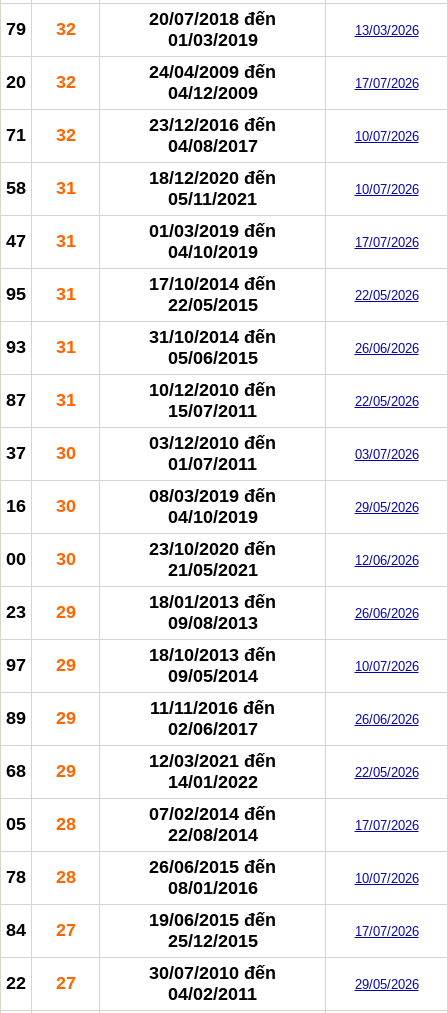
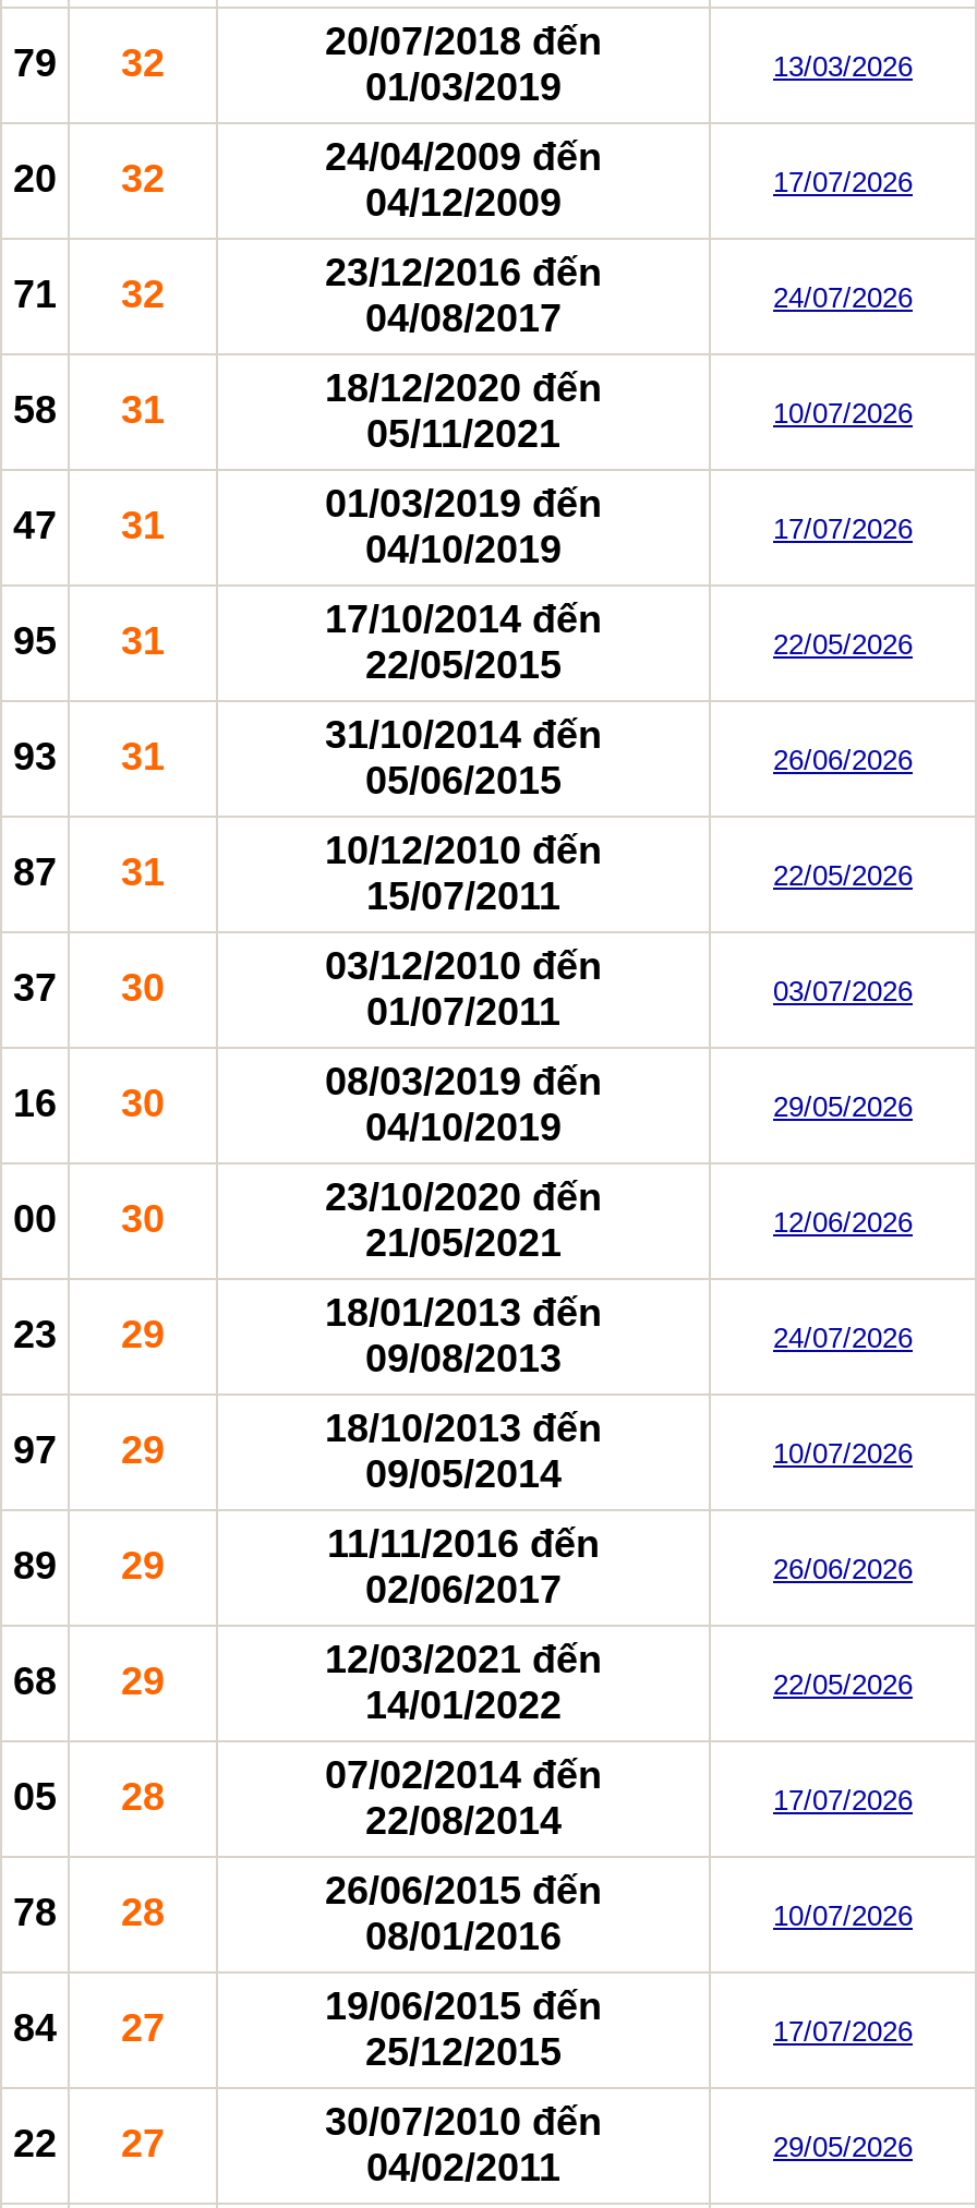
- 10/07/2026
+ 24/07/2026

- 26/06/2026
+ 24/07/2026
